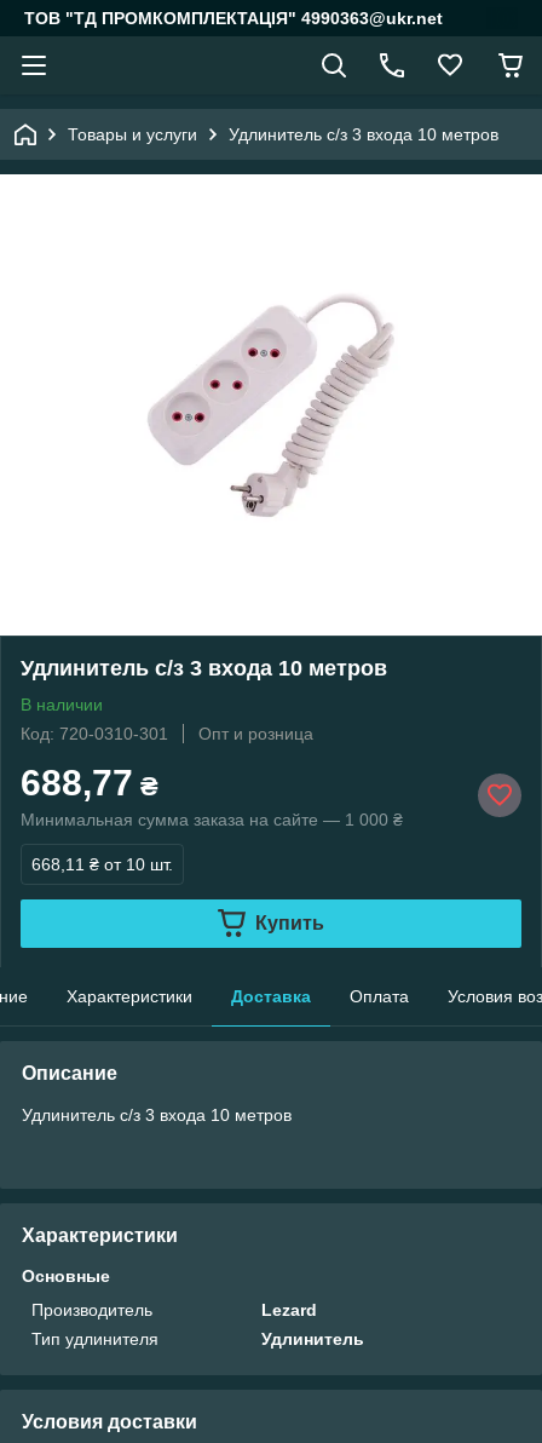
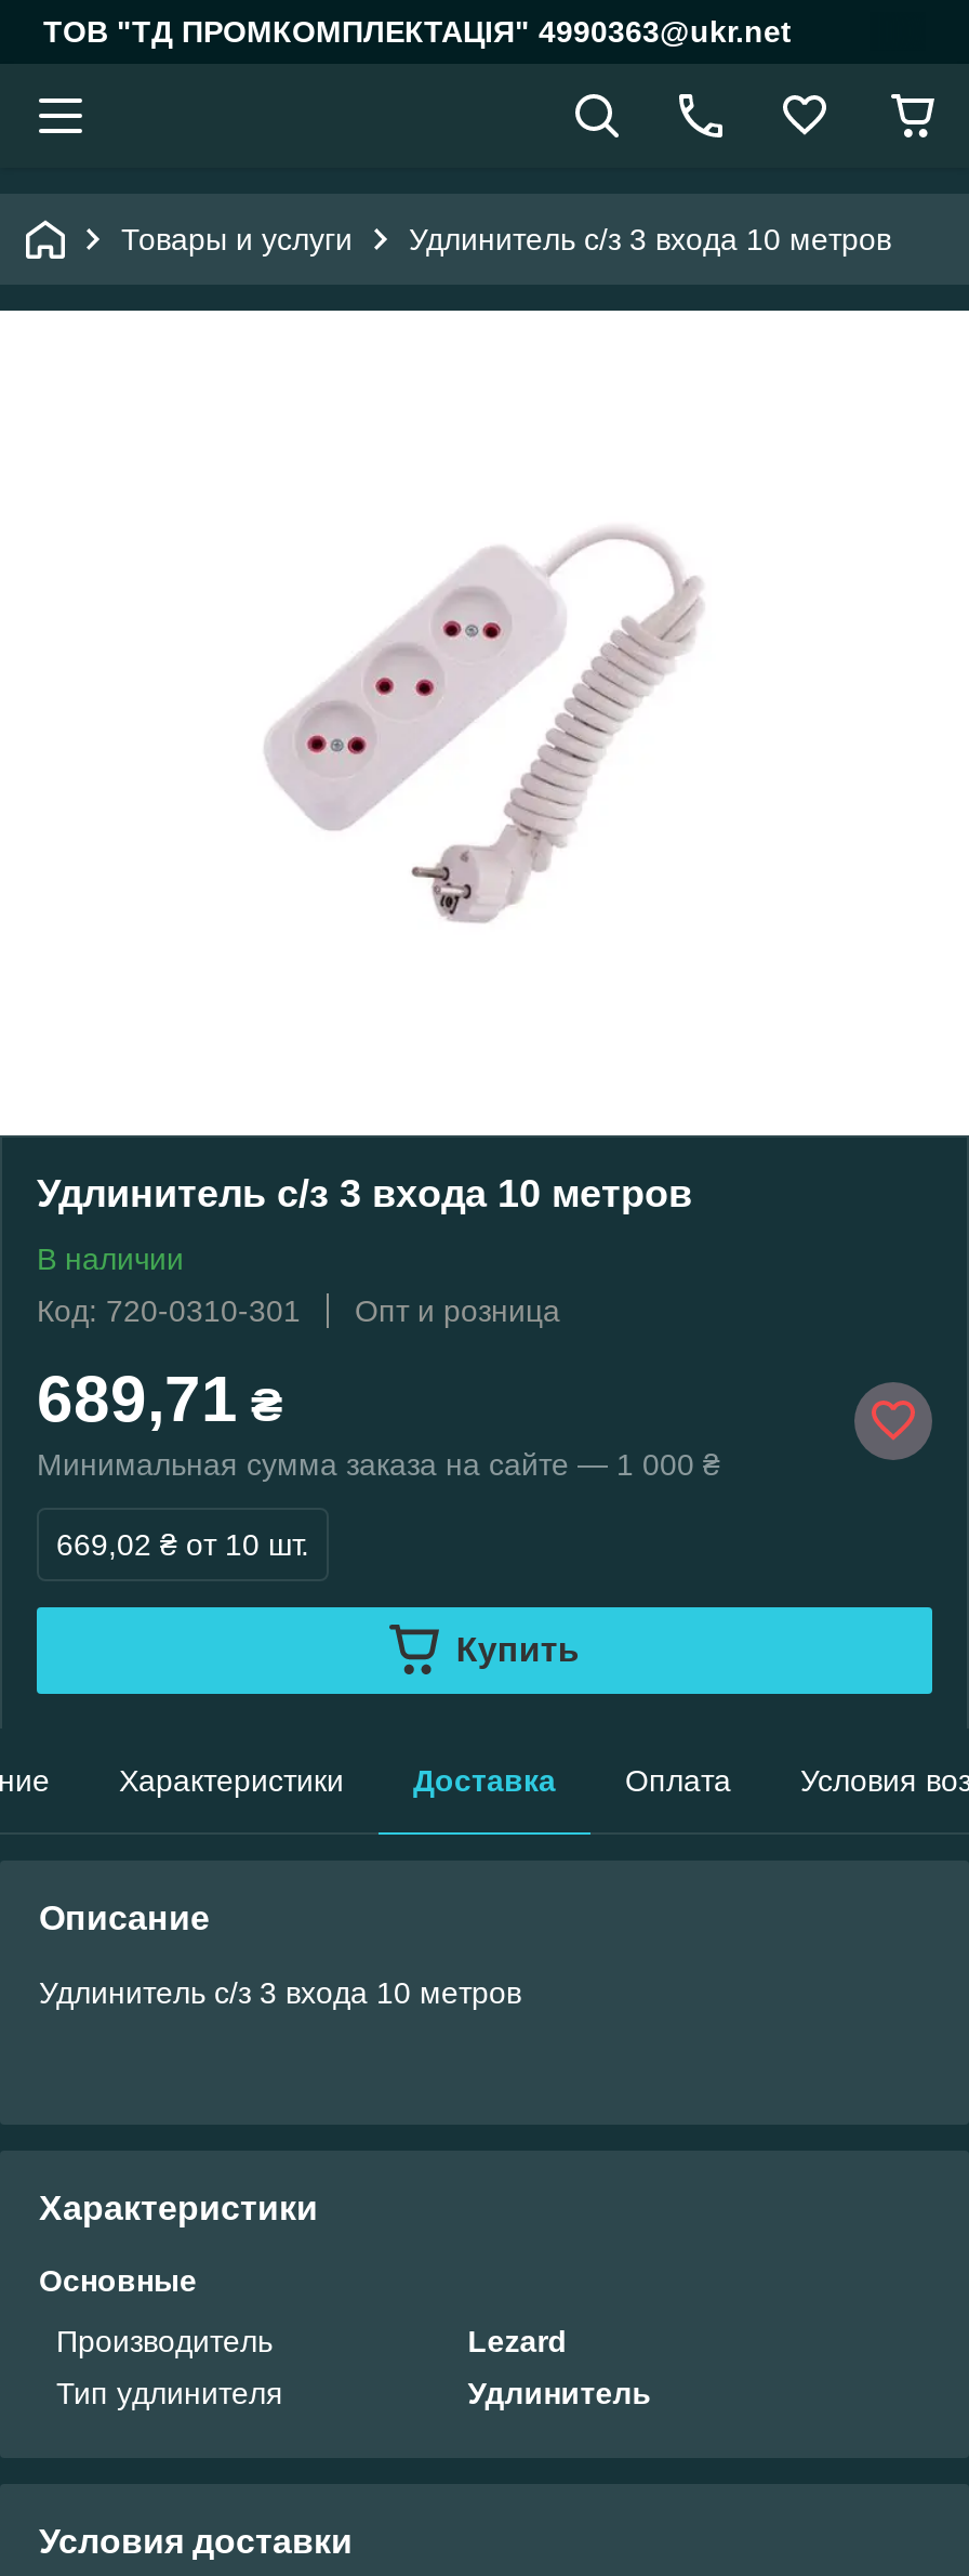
- 688,77 ₴
+ 689,71 ₴

- 668,11 ₴ от 10 шт.
+ 669,02 ₴ от 10 шт.
